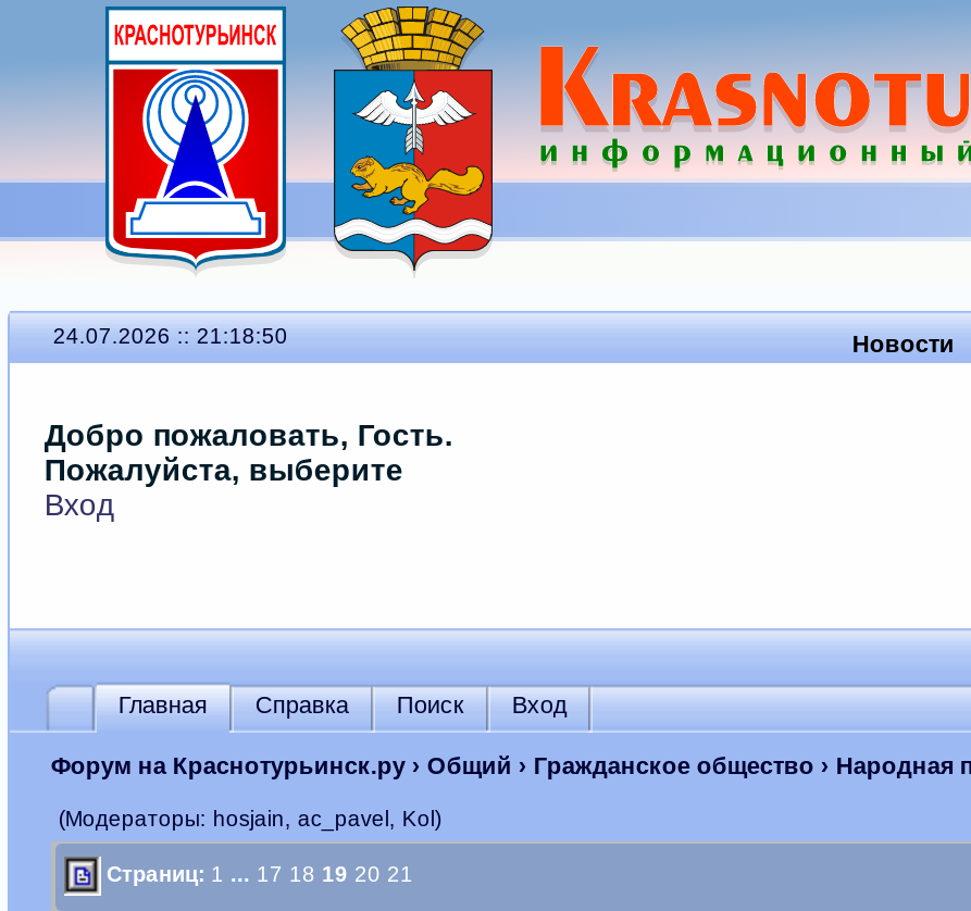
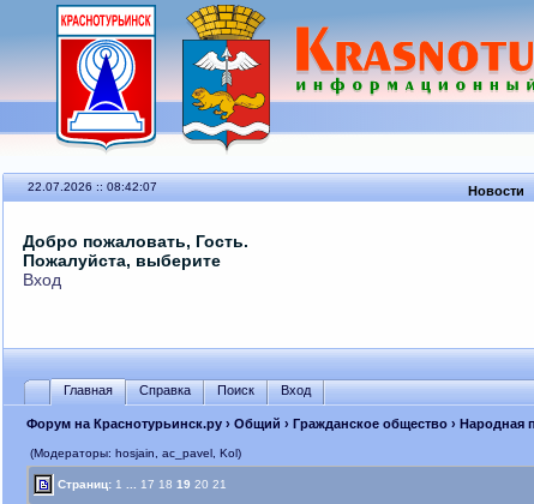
- 24.07.2026 :: 21:18:50
+ 22.07.2026 :: 08:42:07
